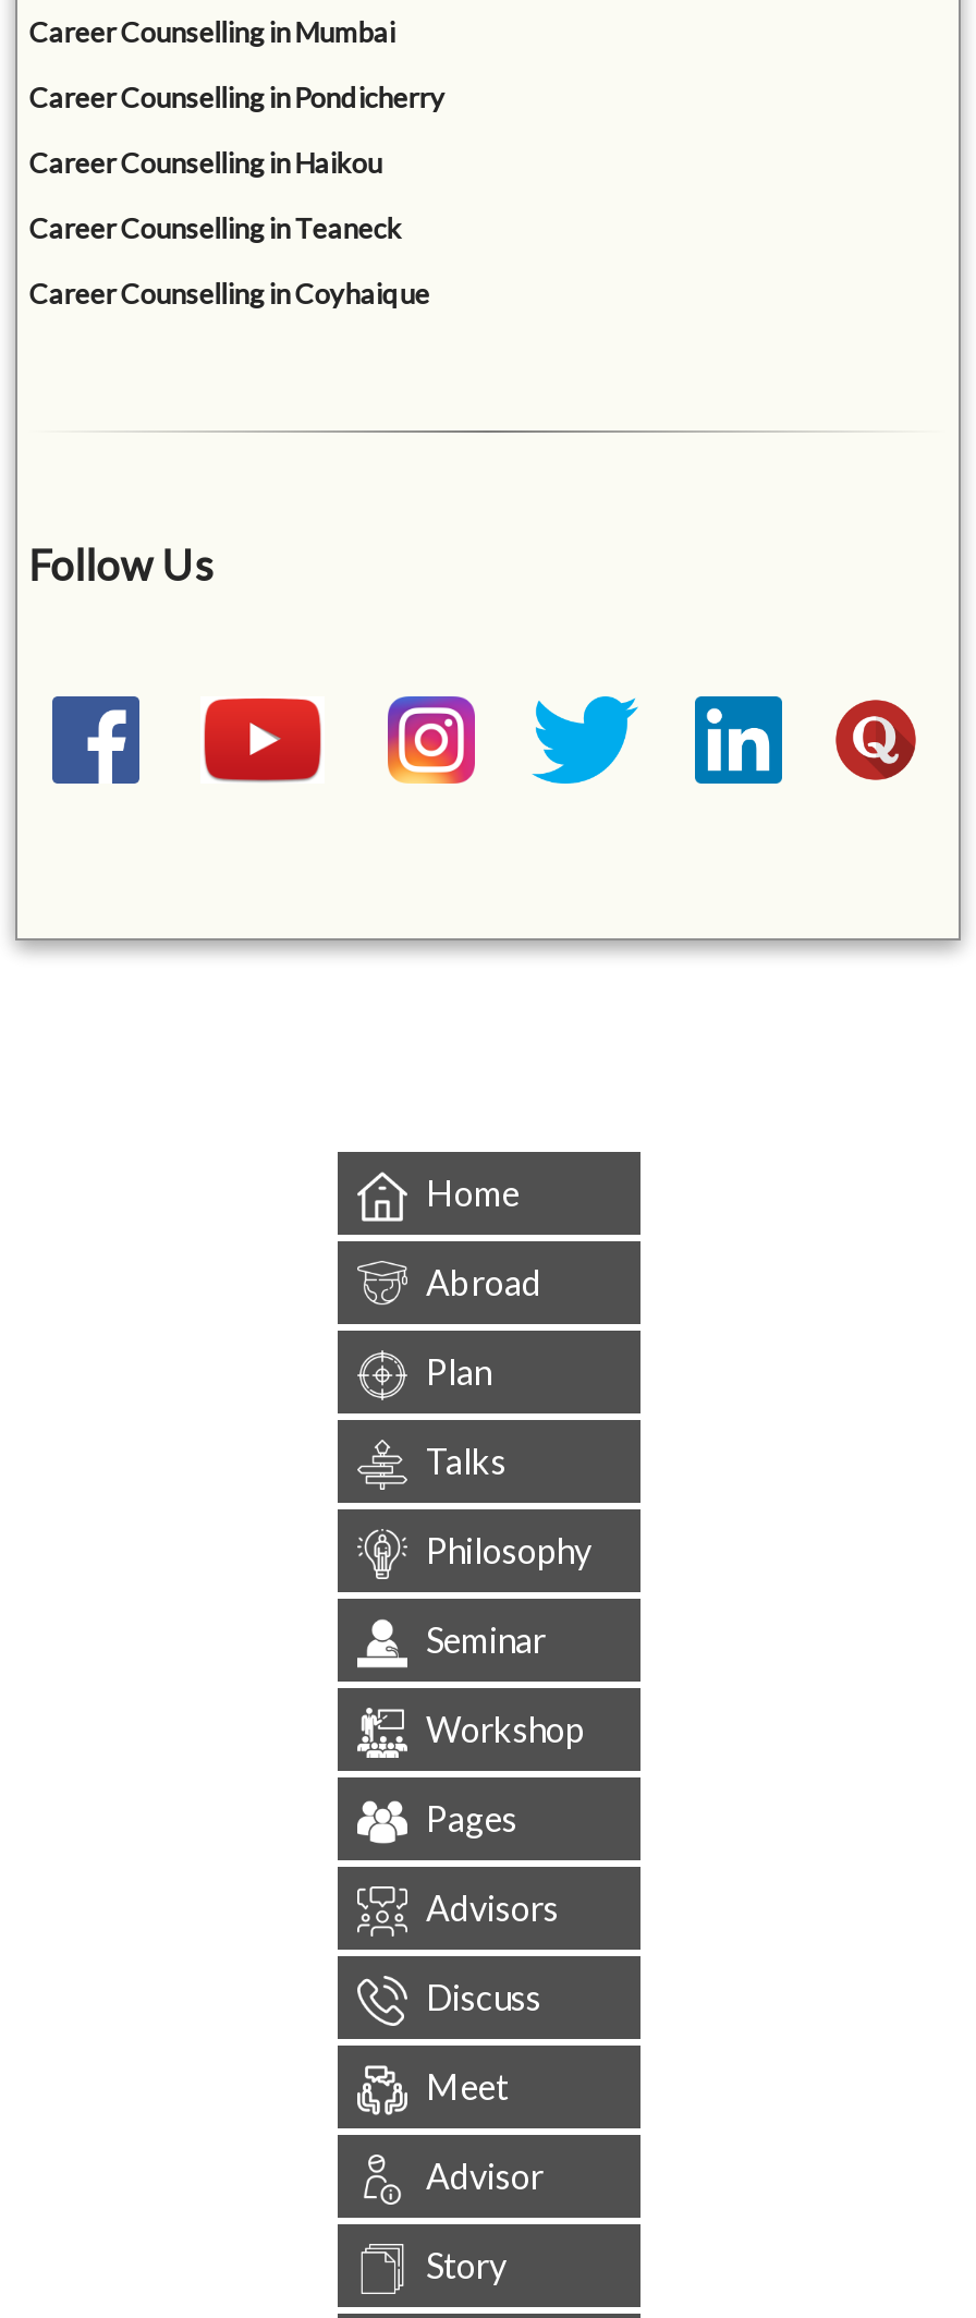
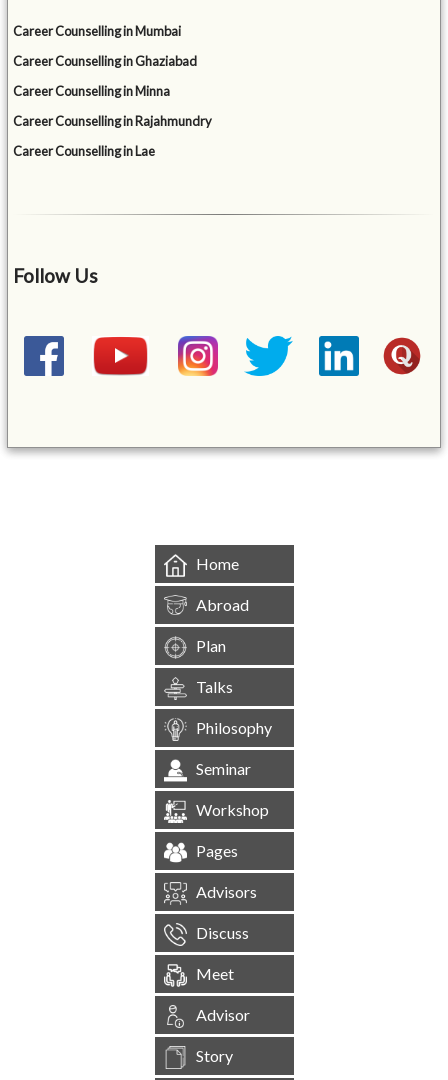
- Career Counselling in Pondicherry
+ Career Counselling in Ghaziabad

- Career Counselling in Haikou
+ Career Counselling in Minna

- Career Counselling in Teaneck
+ Career Counselling in Rajahmundry

- Career Counselling in Coyhaique
+ Career Counselling in Lae
